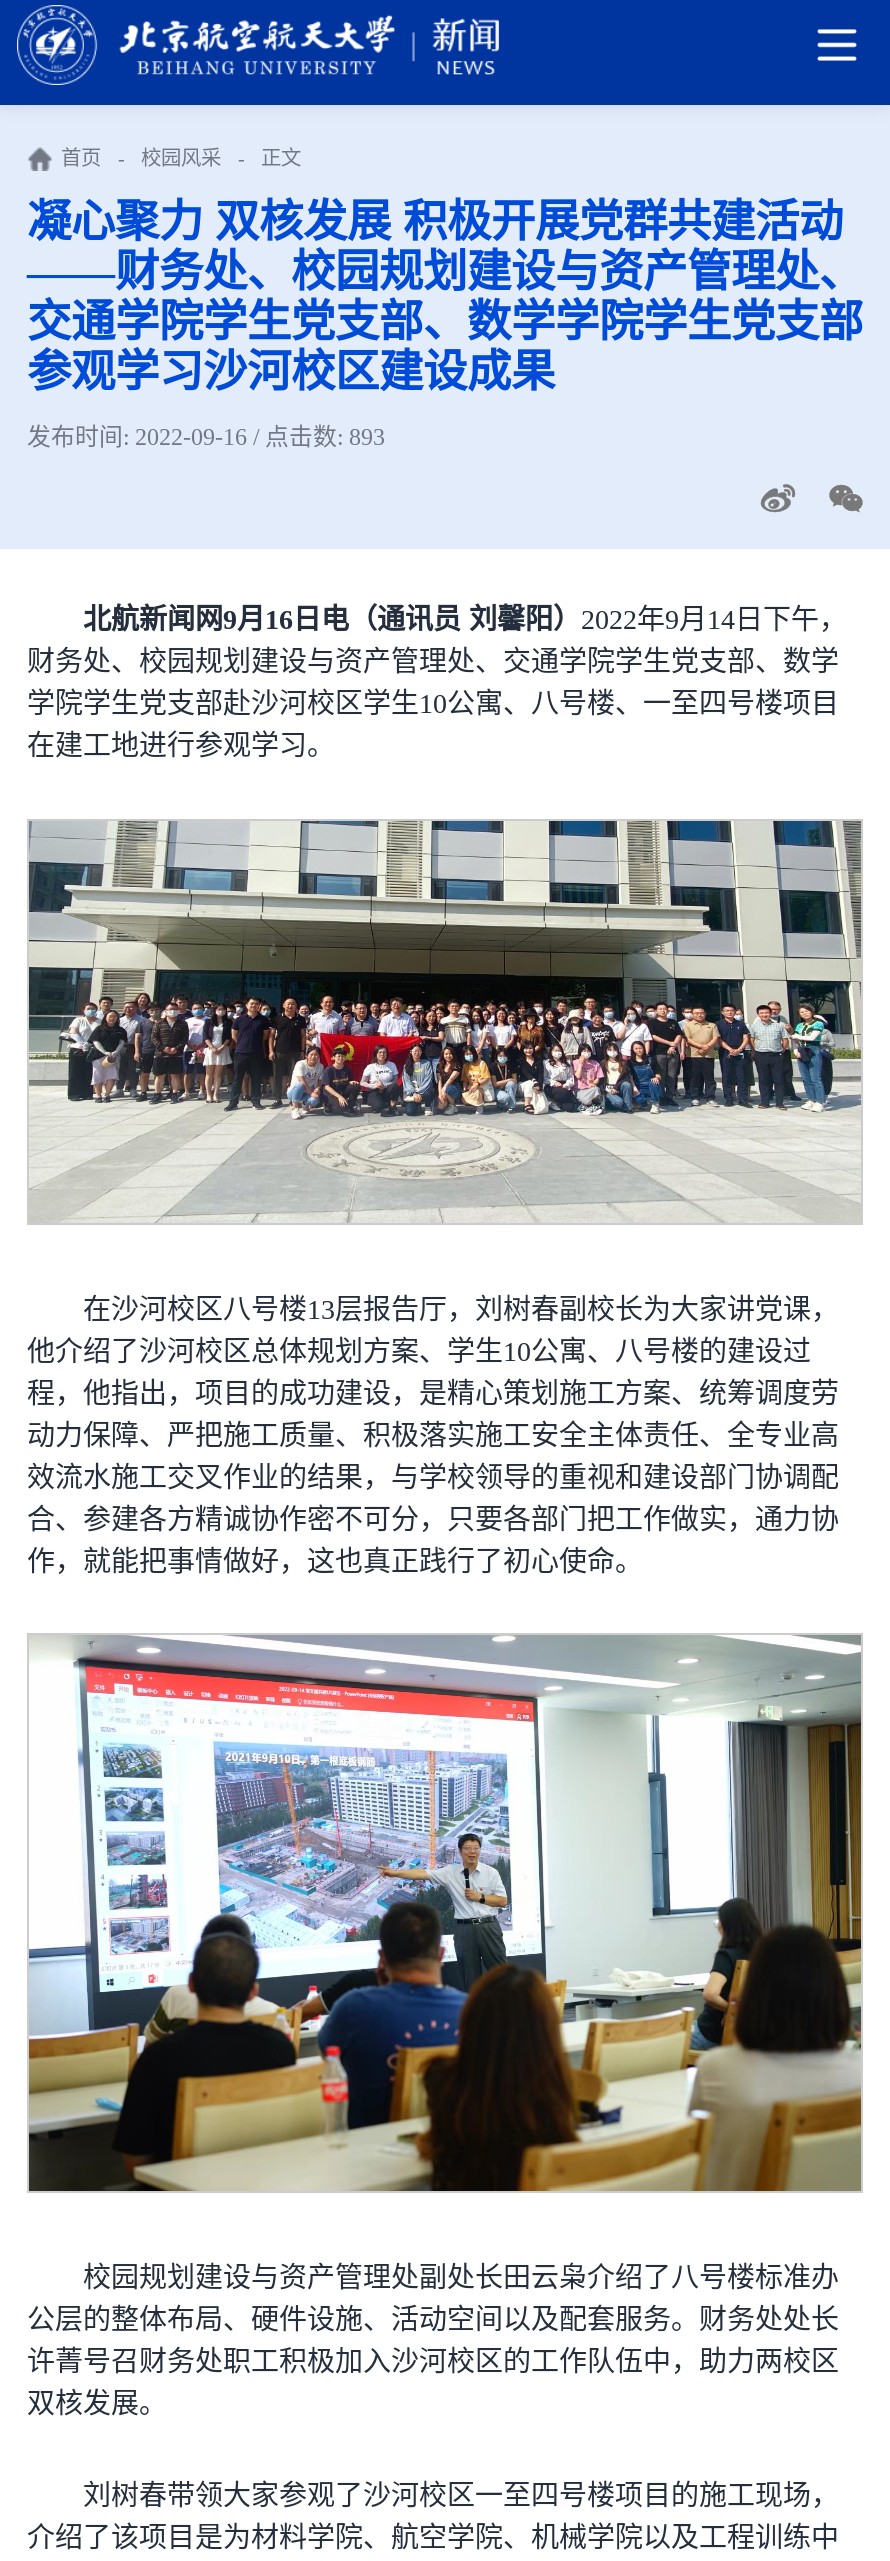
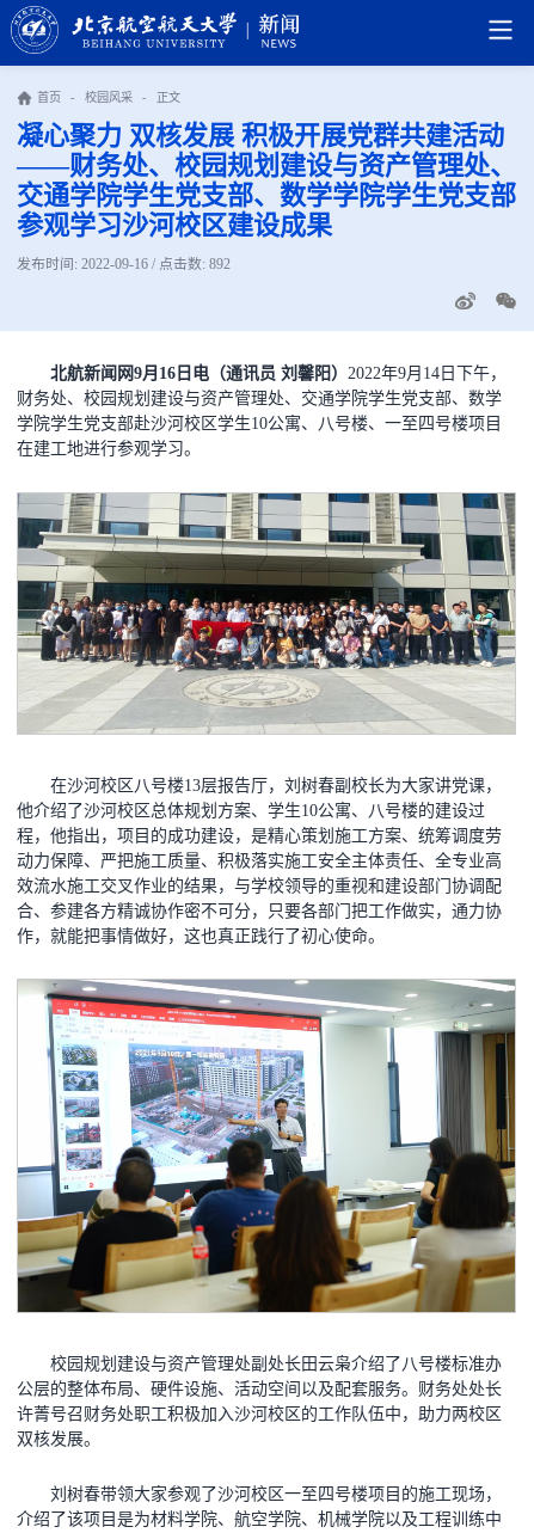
- 发布时间: 2022-09-16 / 点击数: 893
+ 发布时间: 2022-09-16 / 点击数: 892
